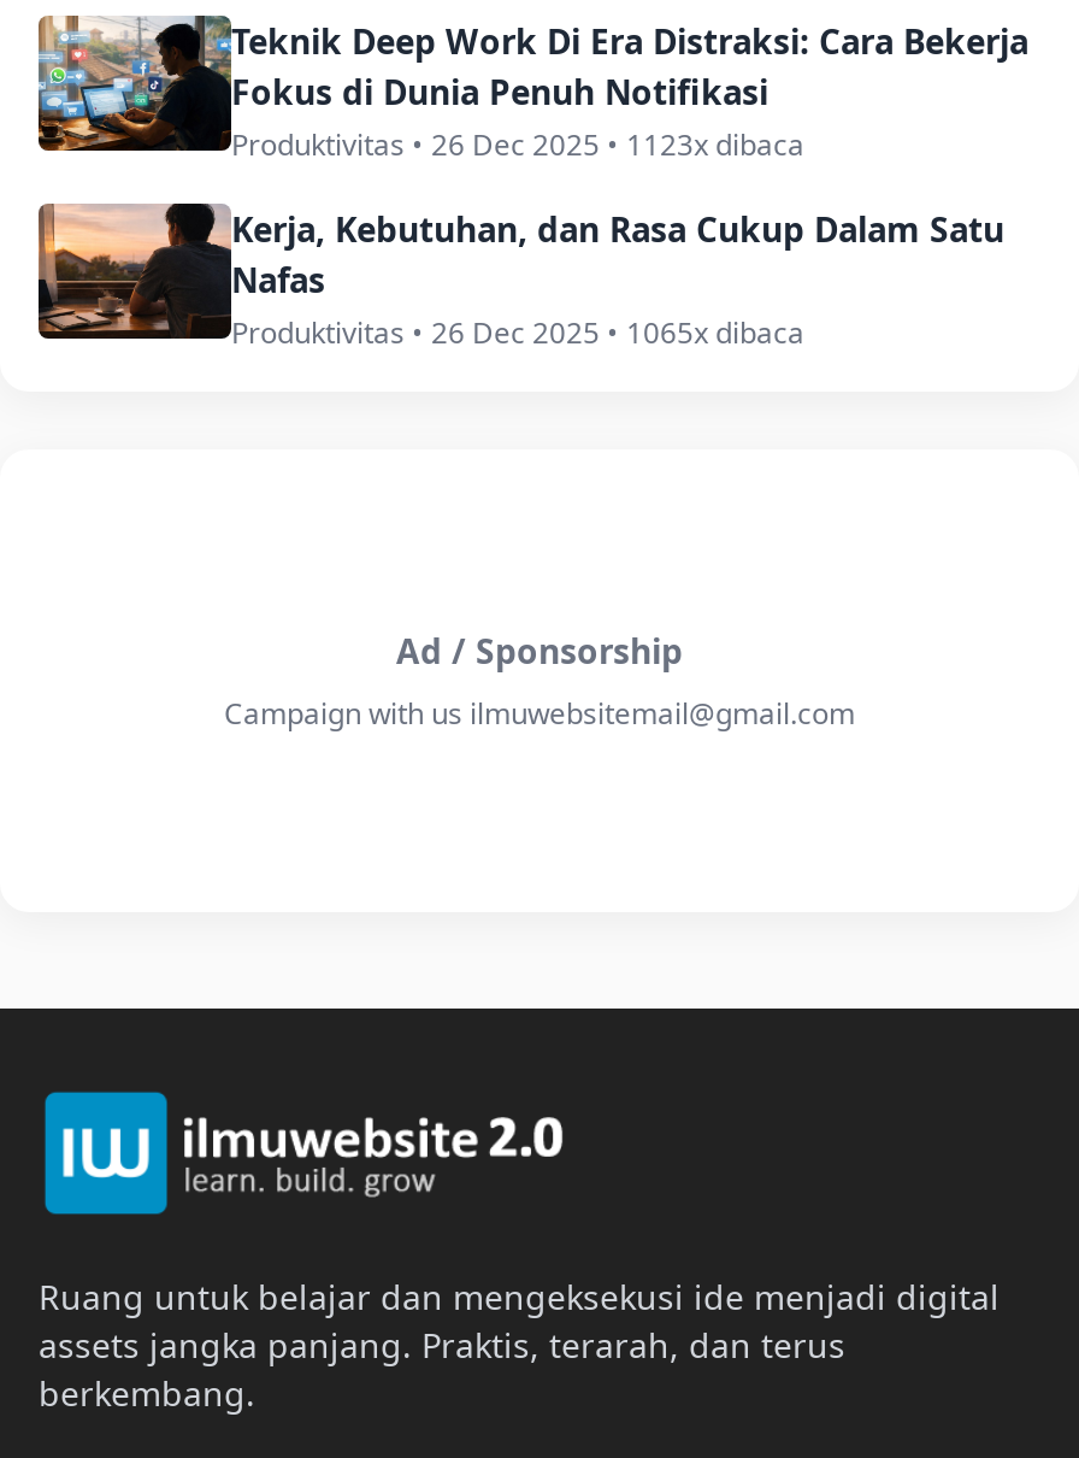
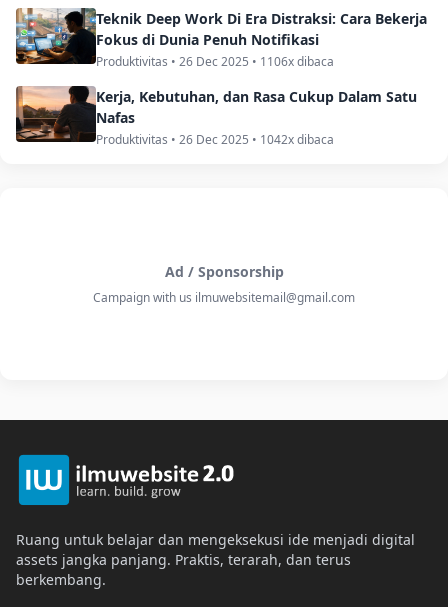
- Produktivitas • 26 Dec 2025 • 1123x dibaca
+ Produktivitas • 26 Dec 2025 • 1106x dibaca

- Produktivitas • 26 Dec 2025 • 1065x dibaca
+ Produktivitas • 26 Dec 2025 • 1042x dibaca
